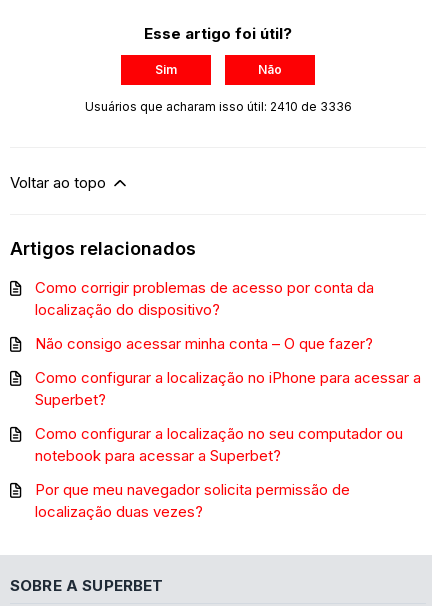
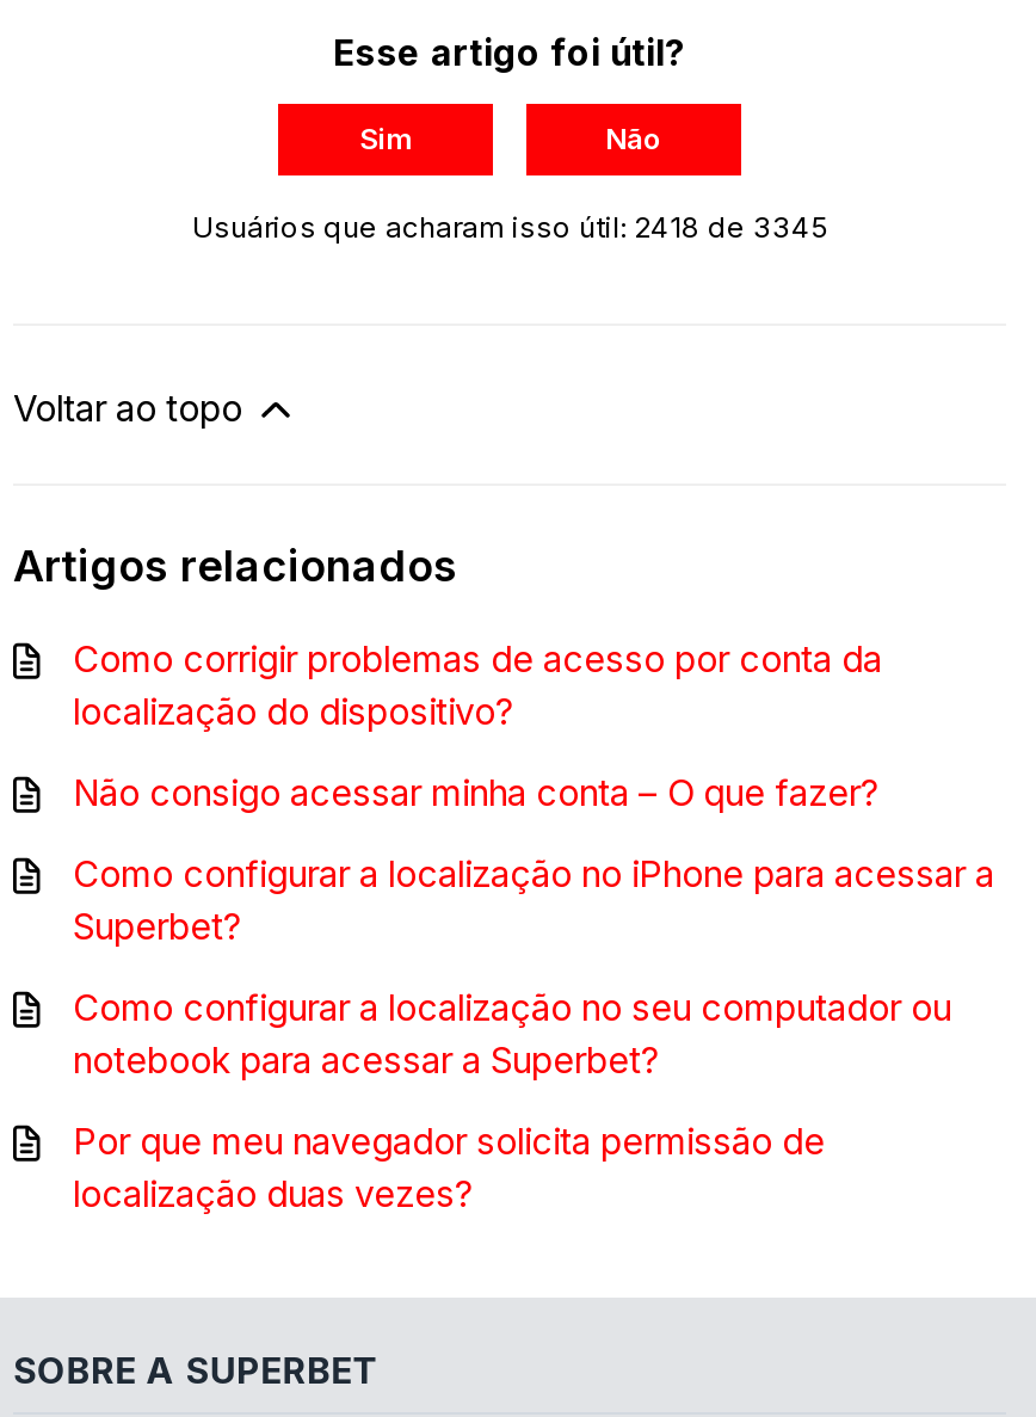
- Usuários que acharam isso útil: 2410 de 3336
+ Usuários que acharam isso útil: 2418 de 3345
